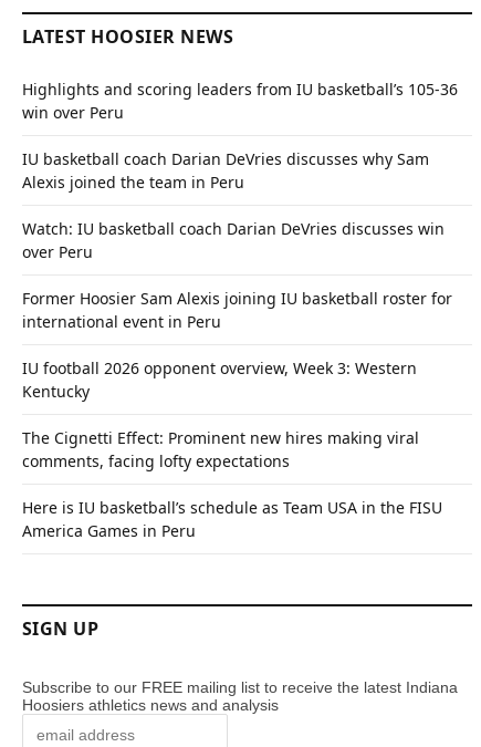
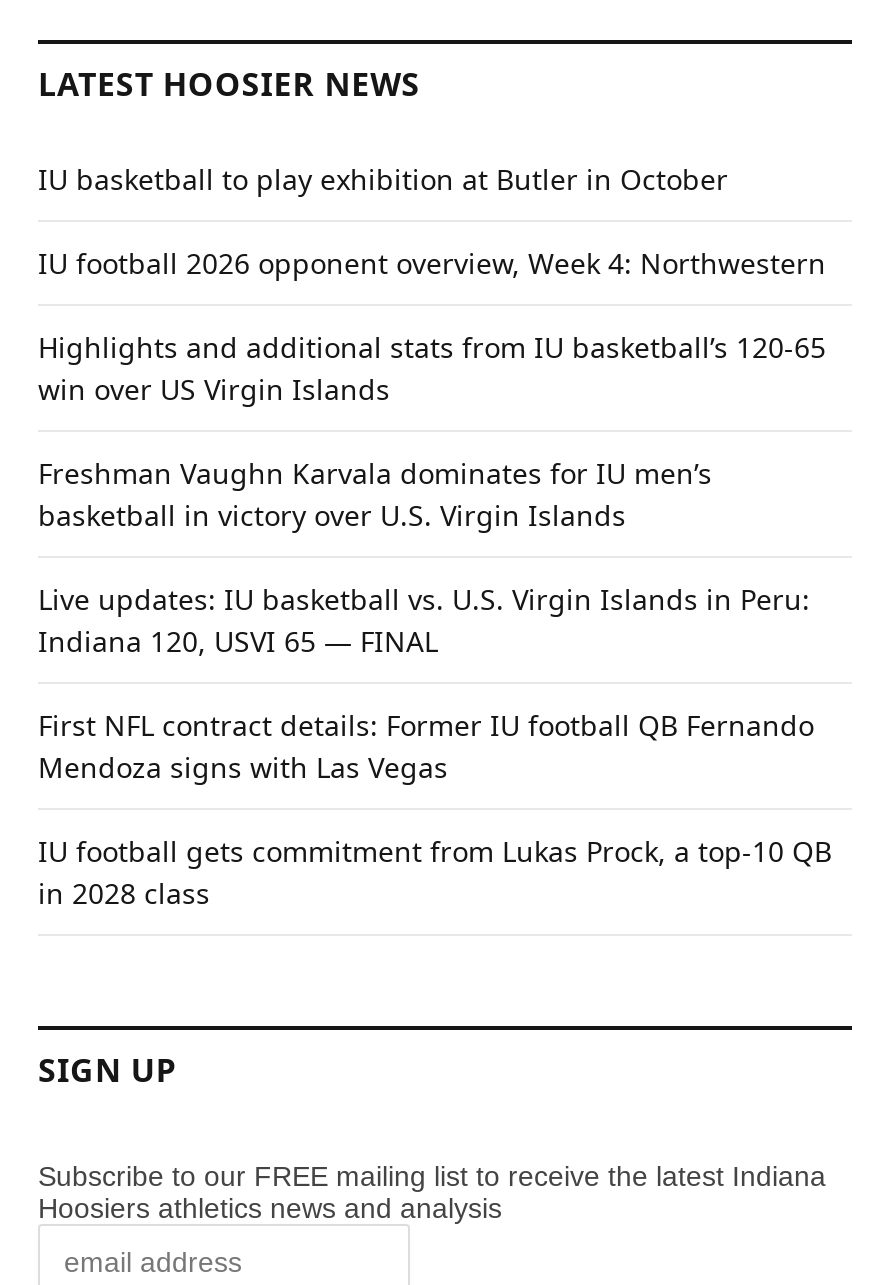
- Highlights and scoring leaders from IU basketball’s 105-36
- win over Peru
+ IU basketball to play exhibition at Butler in October

- IU basketball coach Darian DeVries discusses why Sam
- Alexis joined the team in Peru
+ IU football 2026 opponent overview, Week 4: Northwestern

- Watch: IU basketball coach Darian DeVries discusses win
- over Peru
+ Highlights and additional stats from IU basketball’s 120-65
+ win over US Virgin Islands

- Former Hoosier Sam Alexis joining IU basketball roster for
- international event in Peru
+ Freshman Vaughn Karvala dominates for IU men’s
+ basketball in victory over U.S. Virgin Islands

- IU football 2026 opponent overview, Week 3: Western
- Kentucky
+ Live updates: IU basketball vs. U.S. Virgin Islands in Peru:
+ Indiana 120, USVI 65 — FINAL

- The Cignetti Effect: Prominent new hires making viral
- comments, facing lofty expectations
+ First NFL contract details: Former IU football QB Fernando
+ Mendoza signs with Las Vegas

- Here is IU basketball’s schedule as Team USA in the FISU
- America Games in Peru
+ IU football gets commitment from Lukas Prock, a top-10 QB
+ in 2028 class
